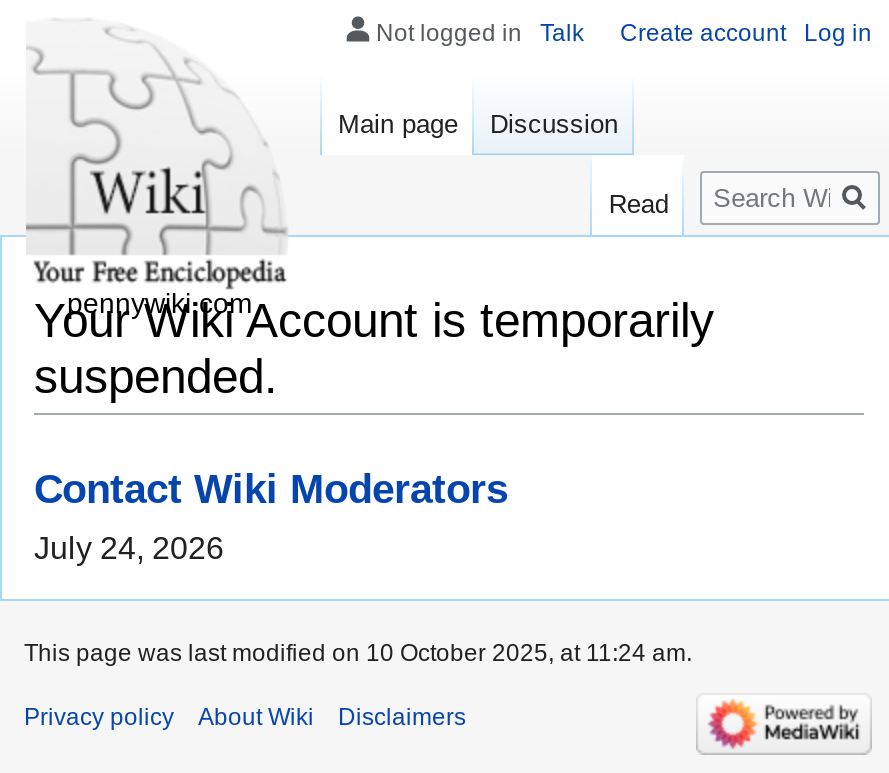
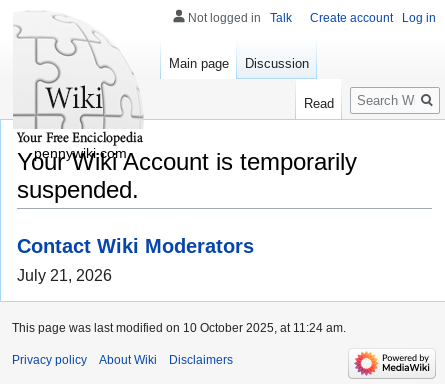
- July 24, 2026
+ July 21, 2026
